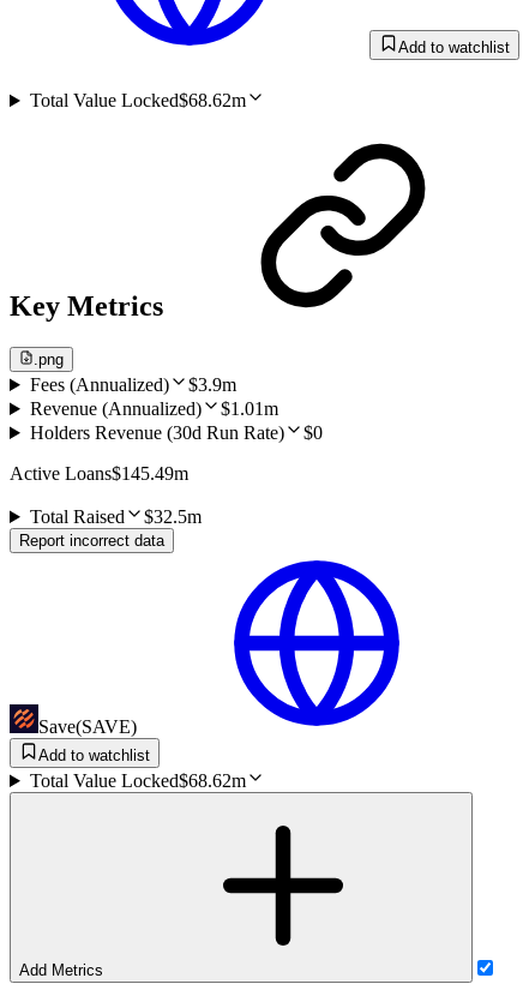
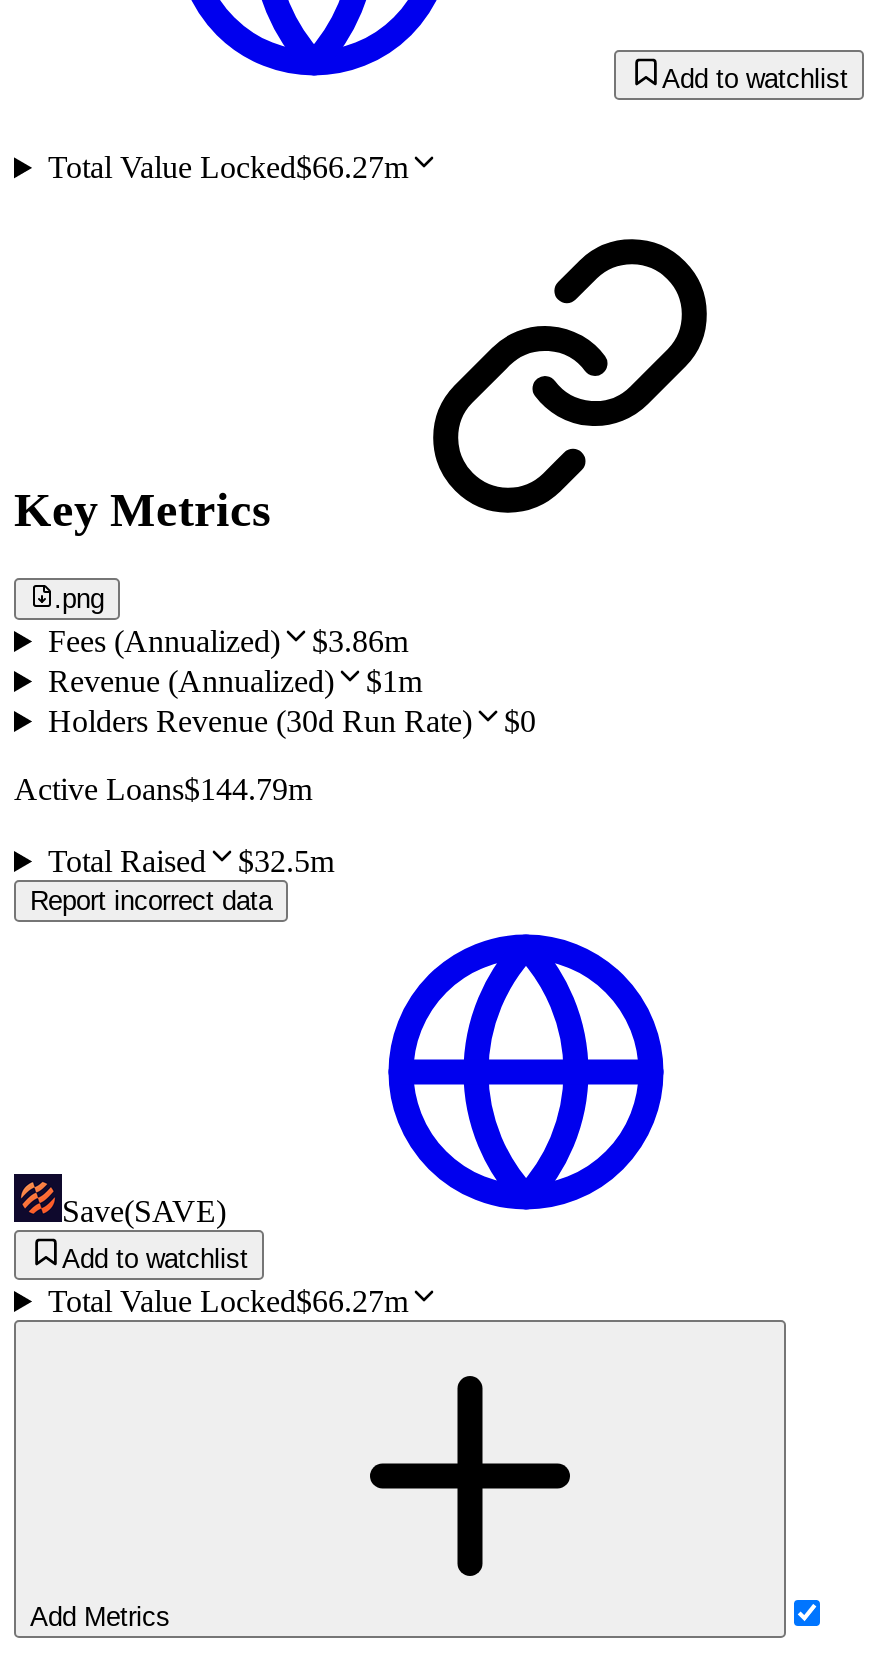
- Total Value Locked$68.62m
+ Total Value Locked$66.27m

- Fees (Annualized) $3.9m
+ Fees (Annualized) $3.86m

- Revenue (Annualized) $1.01m
+ Revenue (Annualized) $1m

- Active Loans$145.49m
+ Active Loans$144.79m

- Total Value Locked$68.62m
+ Total Value Locked$66.27m
